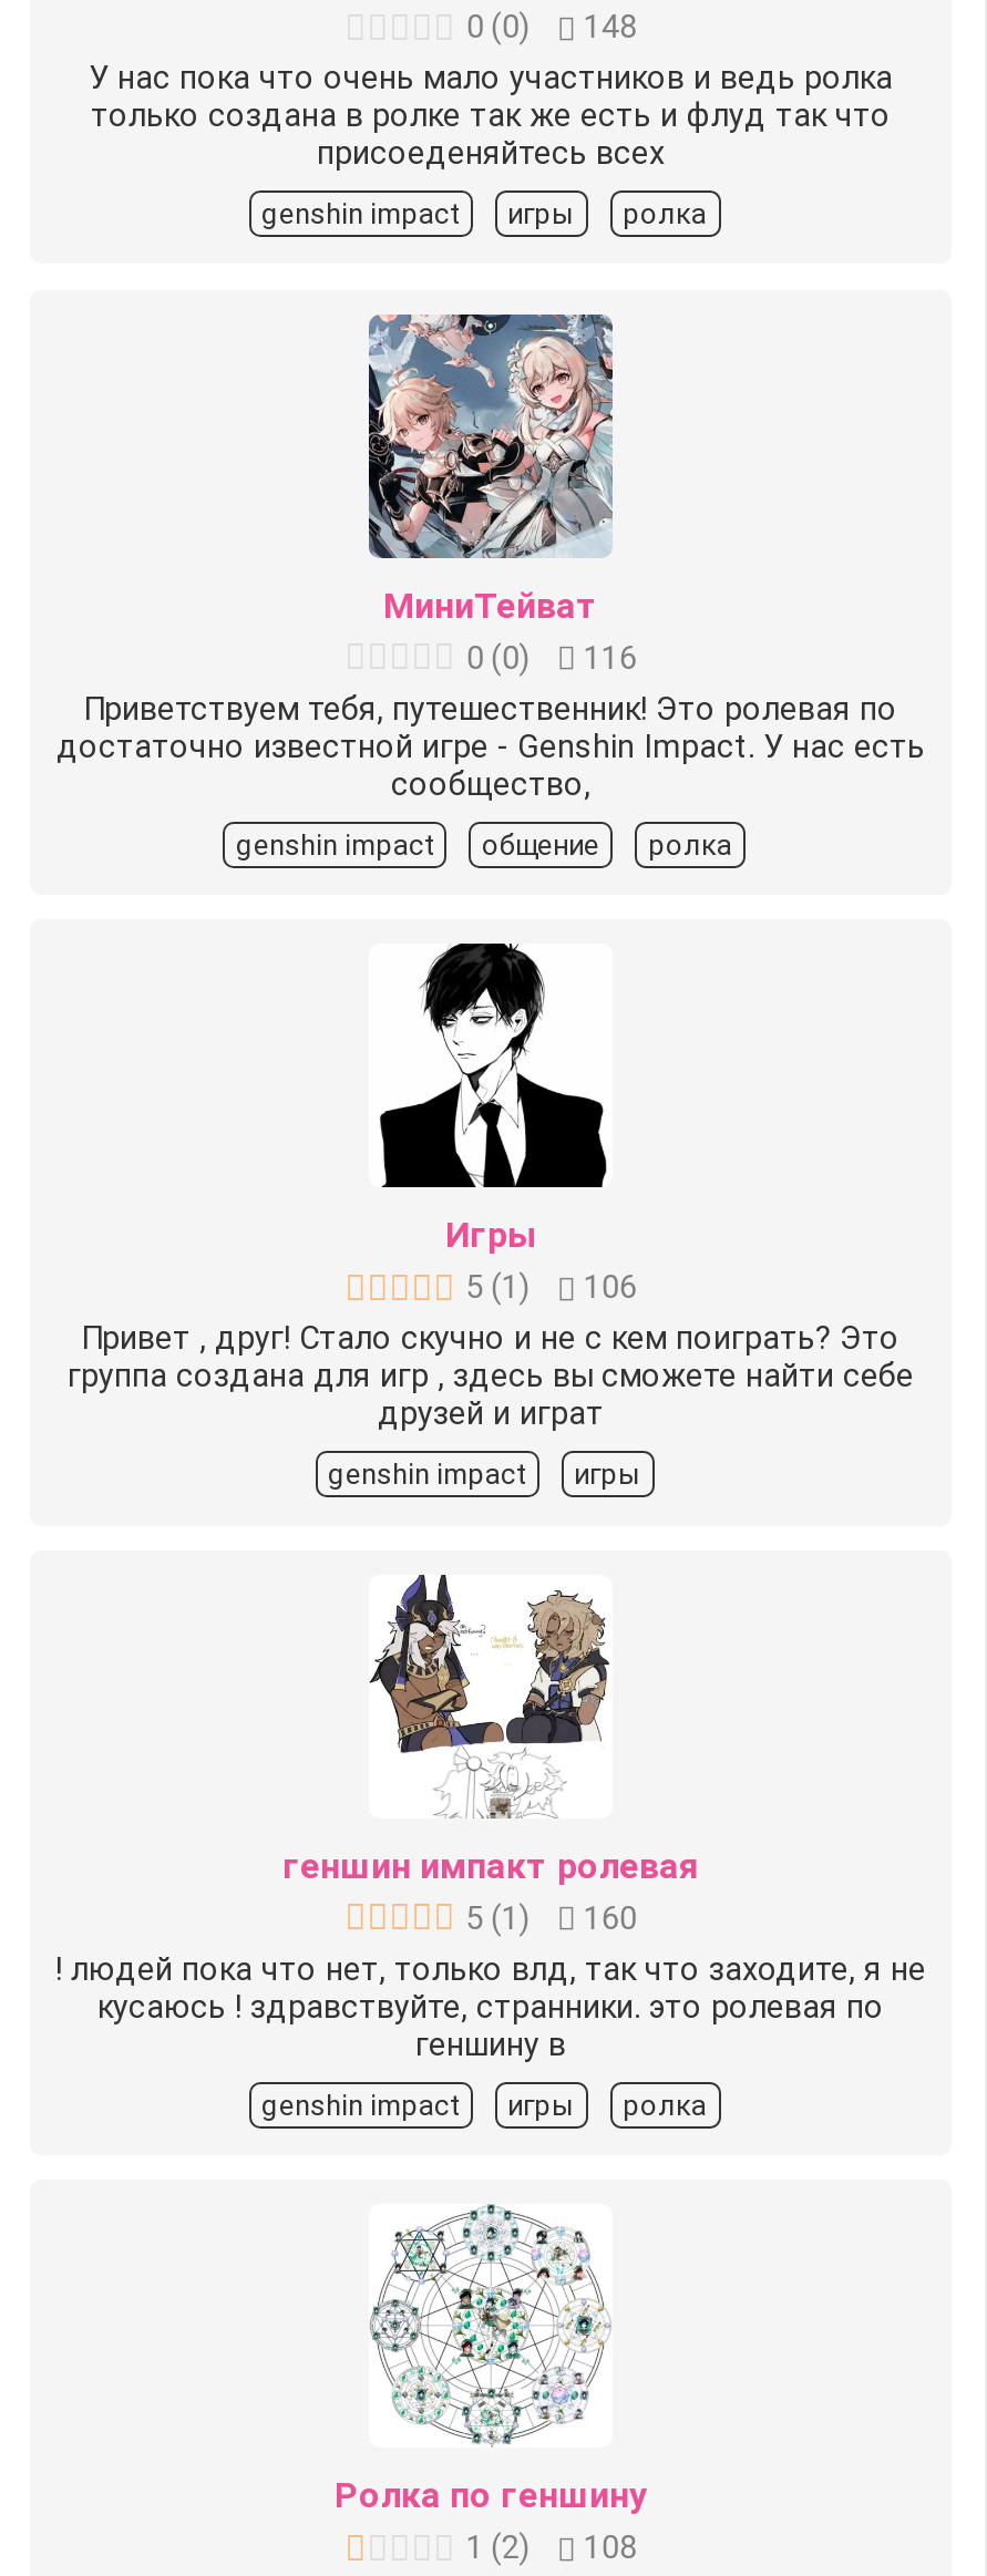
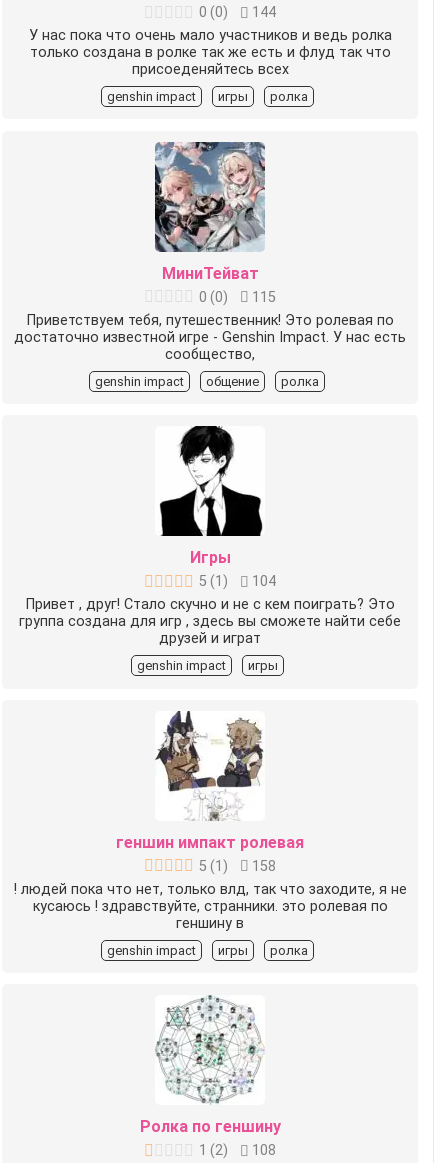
- 0 (0) 148
+ 0 (0) 144

- 0 (0) 116
+ 0 (0) 115

- 5 (1) 106
+ 5 (1) 104

- 5 (1) 160
+ 5 (1) 158
